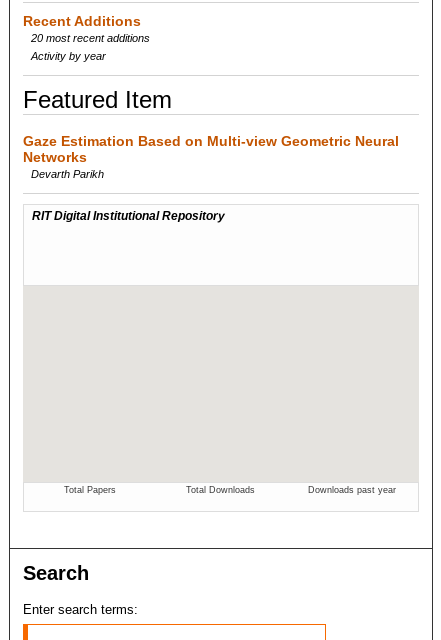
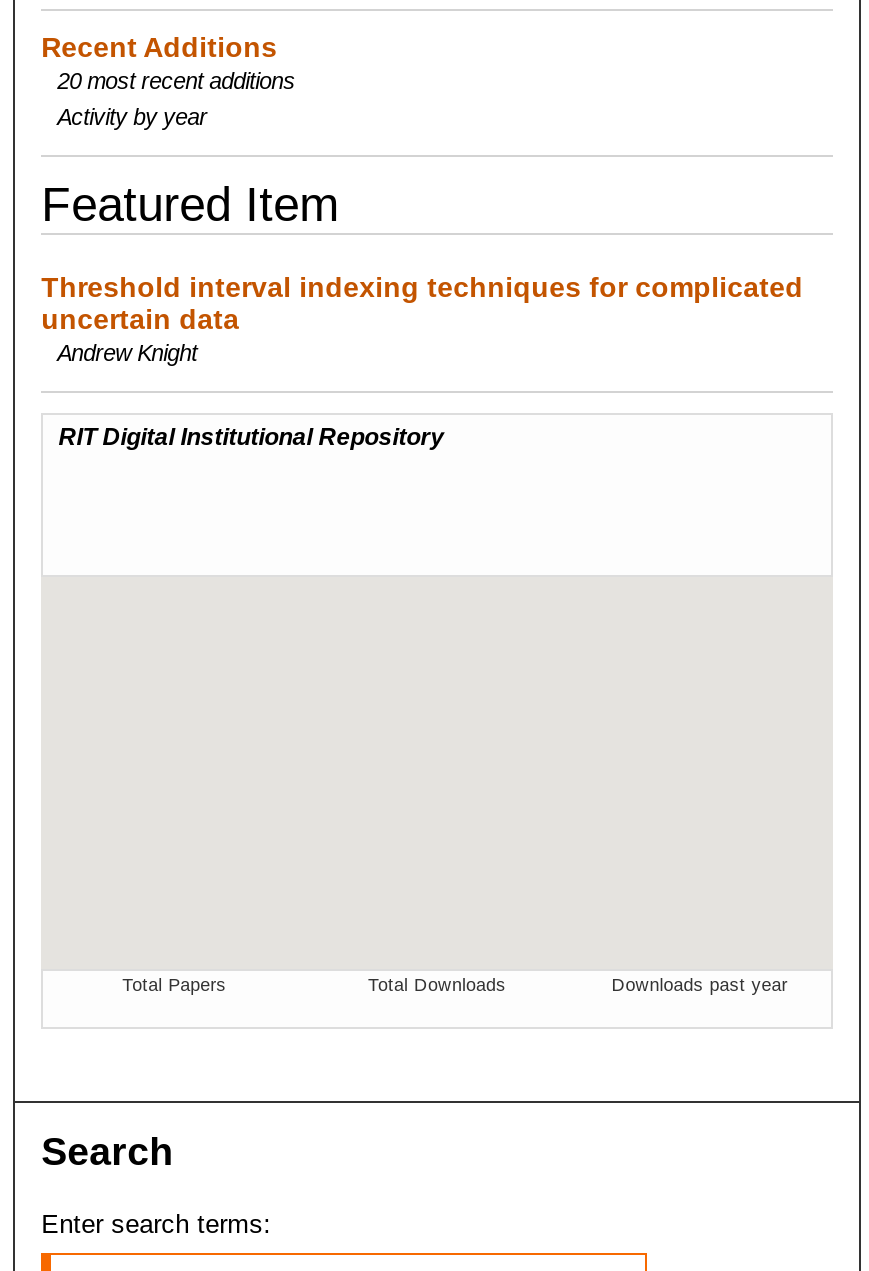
- Gaze Estimation Based on Multi-view Geometric Neural
- Networks
- Devarth Parikh
+ Threshold interval indexing techniques for complicated
+ uncertain data
+ Andrew Knight
